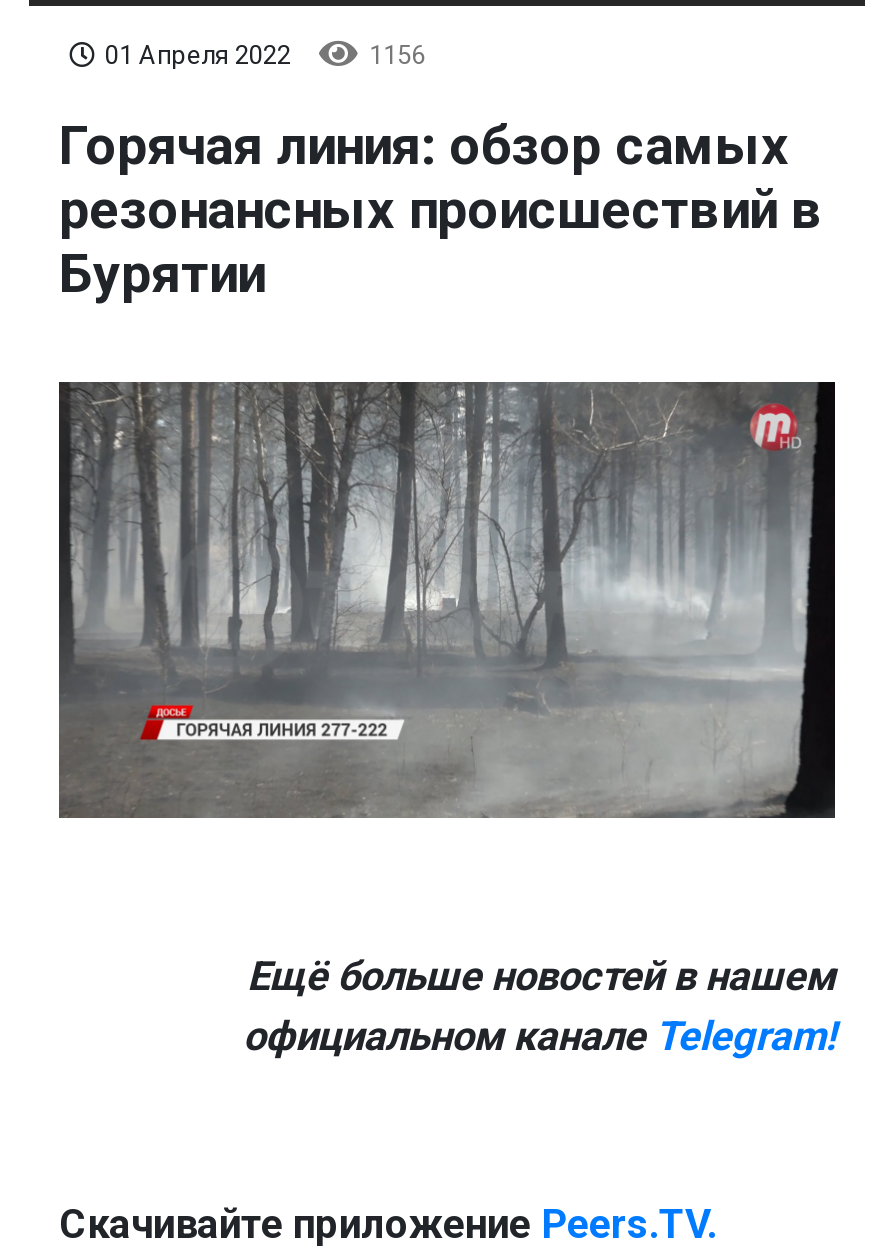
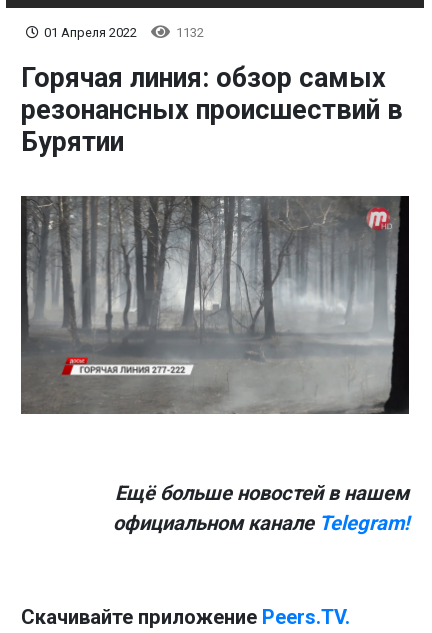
- 1156
+ 1132
